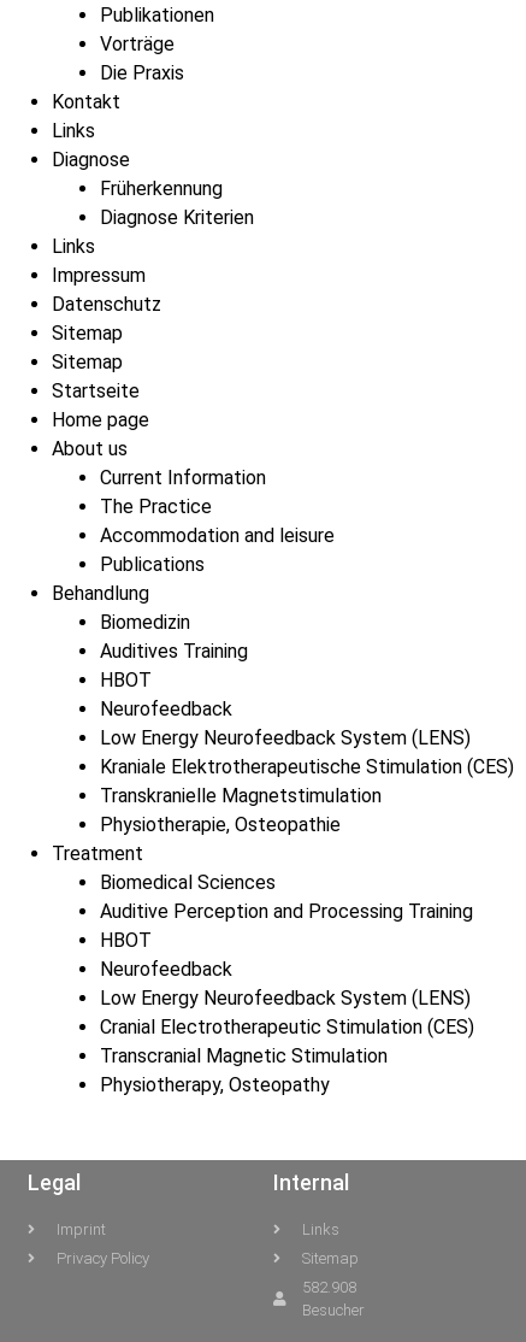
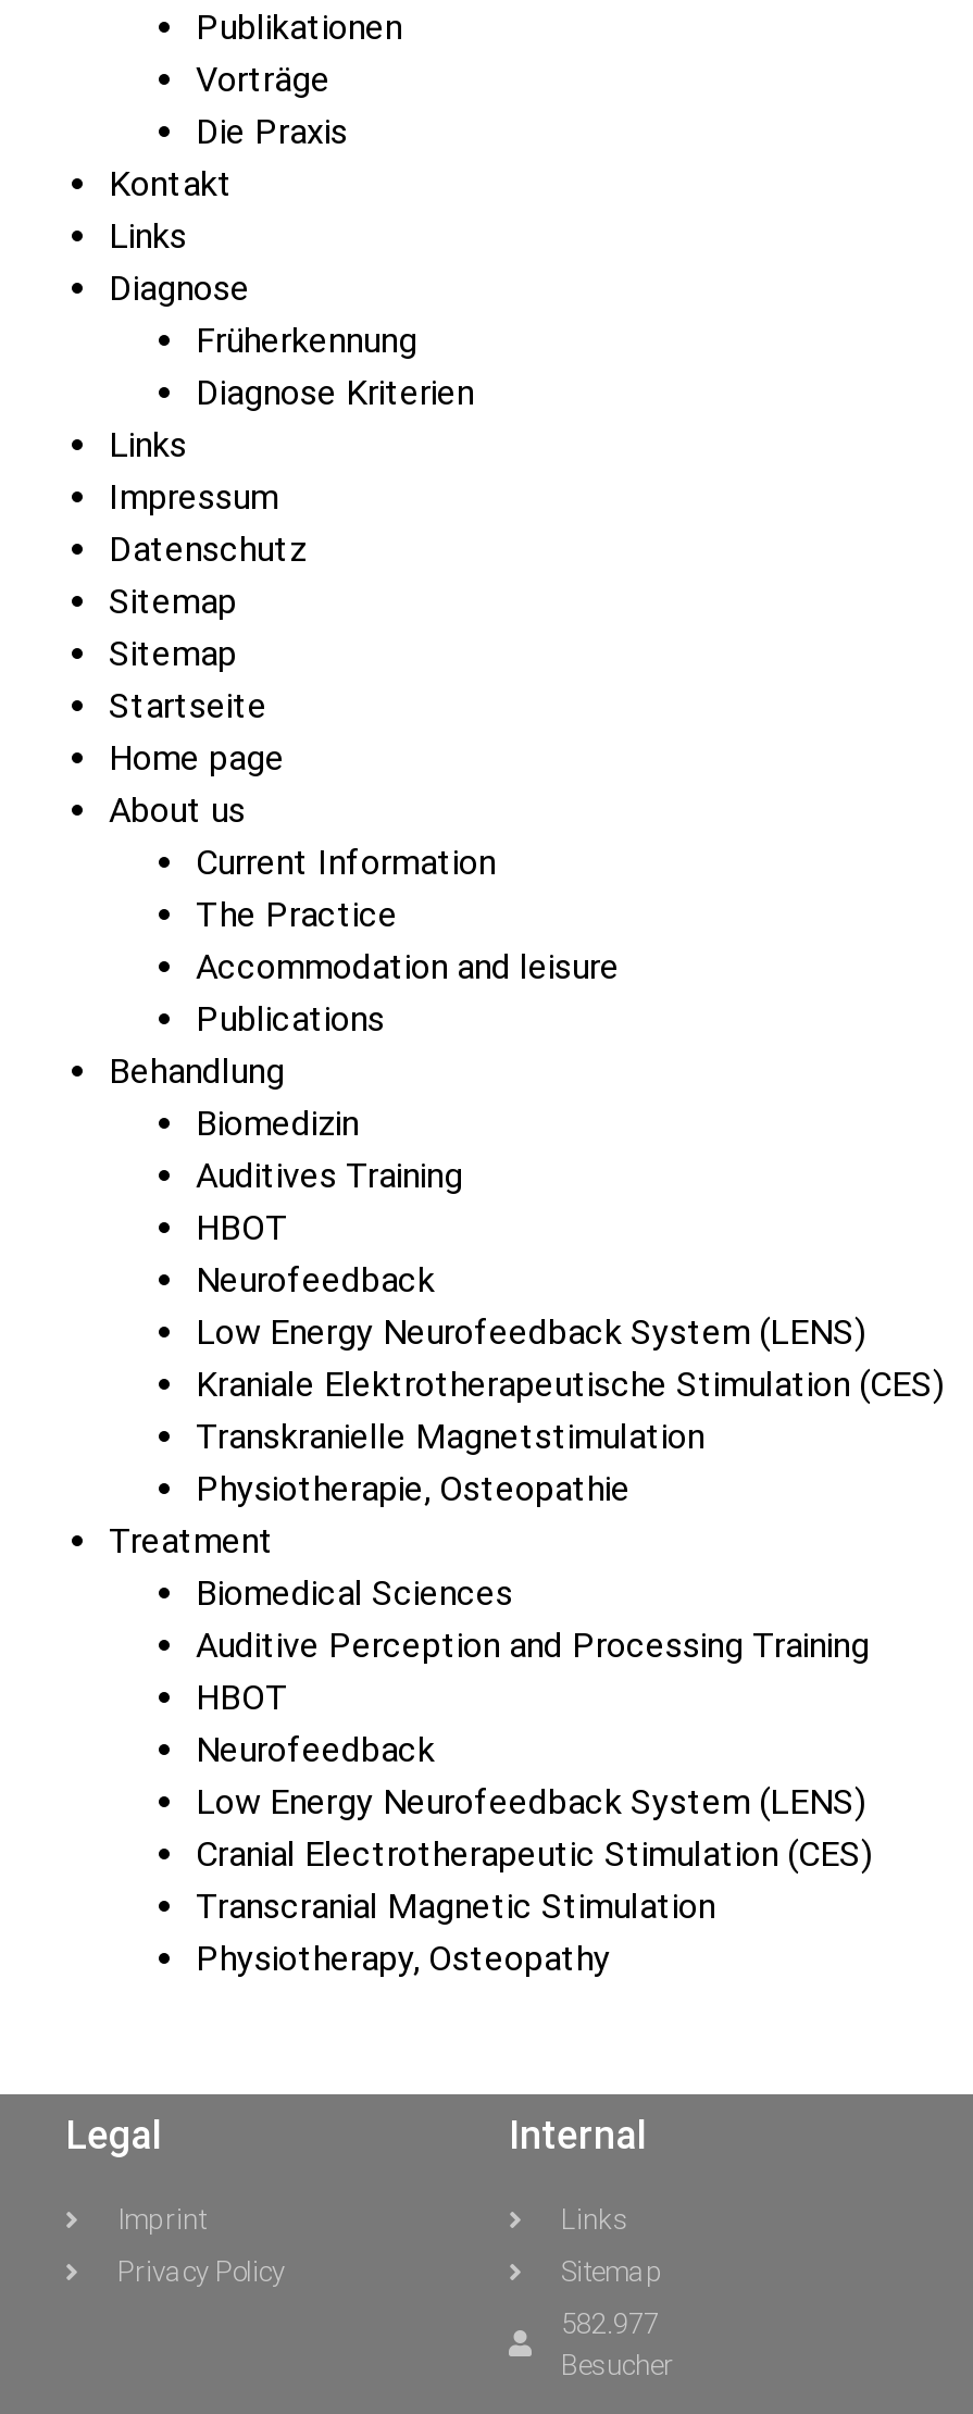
- 582.908
+ 582.977
